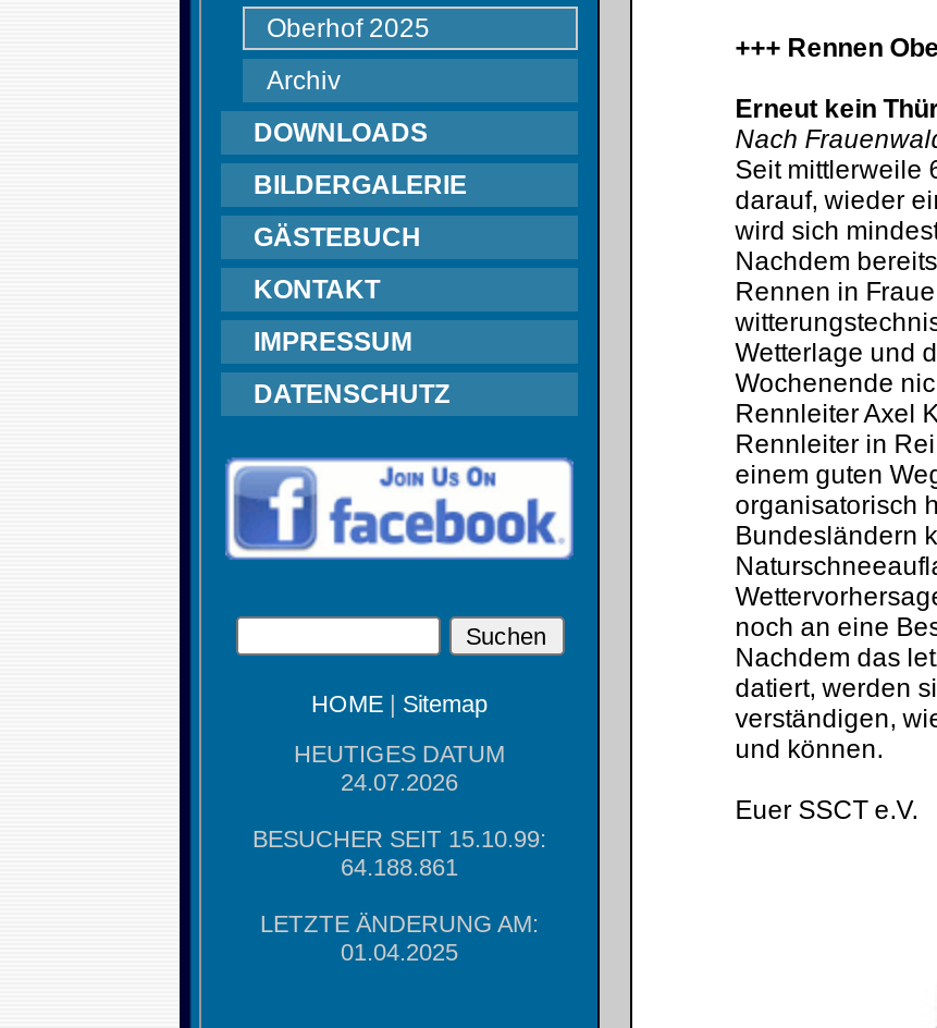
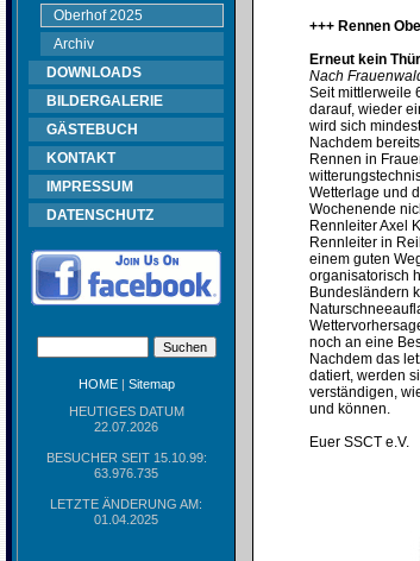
- 24.07.2026
+ 22.07.2026

- 64.188.861
+ 63.976.735
